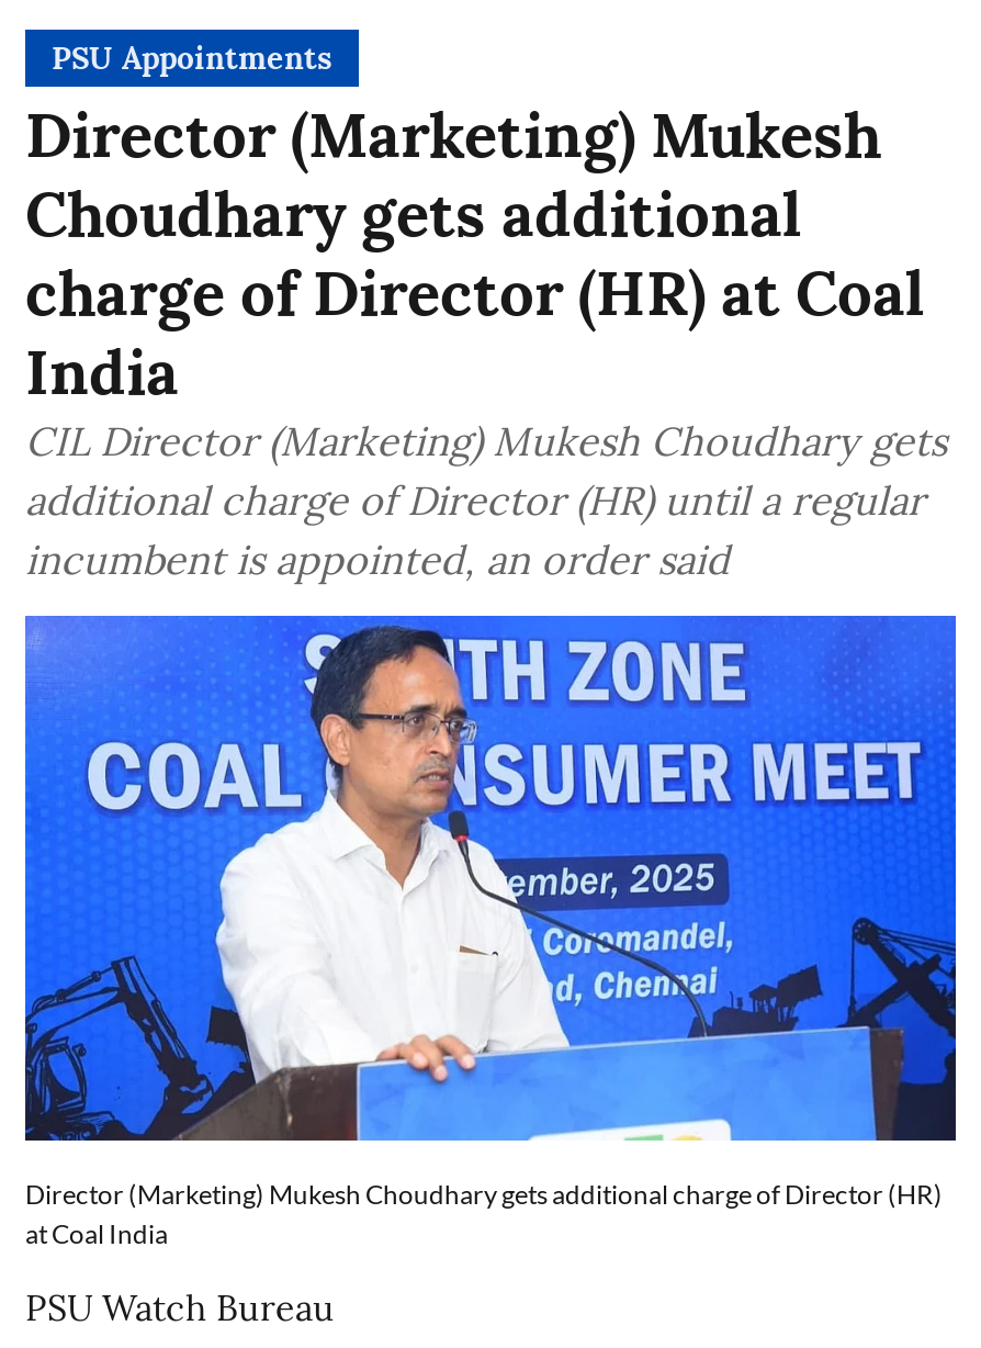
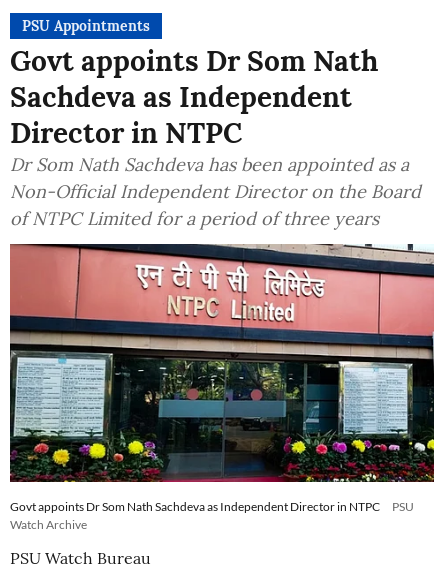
- Director (Marketing) Mukesh
- Choudhary gets additional
- charge of Director (HR) at Coal
- India
- CIL Director (Marketing) Mukesh Choudhary gets
- additional charge of Director (HR) until a regular
- incumbent is appointed, an order said
+ Govt appoints Dr Som Nath
+ Sachdeva as Independent
+ Director in NTPC
+ Dr Som Nath Sachdeva has been appointed as a
+ Non-Official Independent Director on the Board
+ of NTPC Limited for a period of three years

- [image]
- Director (Marketing) Mukesh Choudhary gets additional charge of Director (HR)
- at Coal India
+ [image]
+ Govt appoints Dr Som Nath Sachdeva as Independent Director in NTPC
+ PSU
+ Watch Archive
